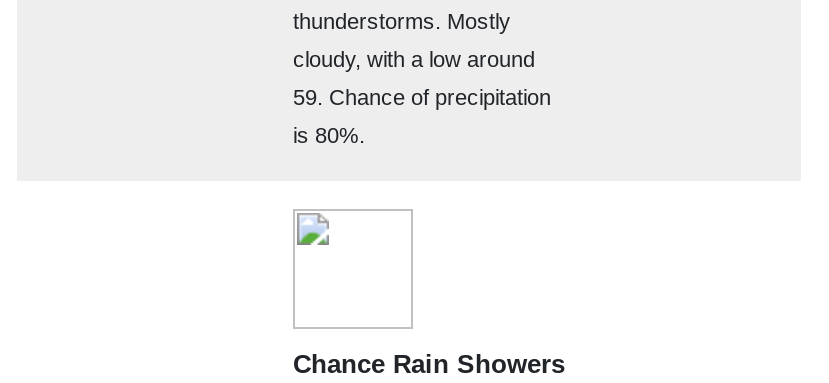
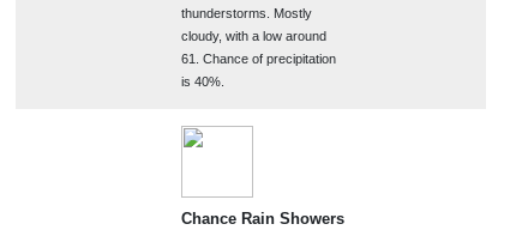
- 59. Chance of precipitation
+ 61. Chance of precipitation

- is 80%.
+ is 40%.
